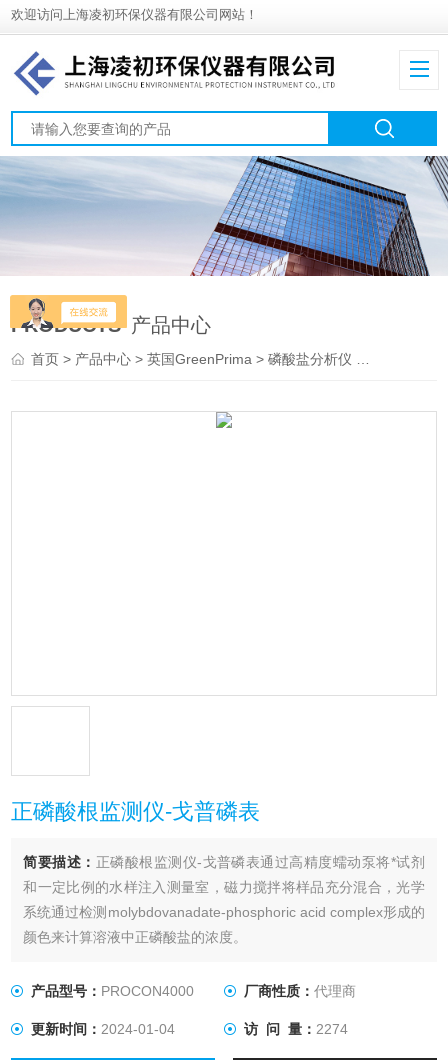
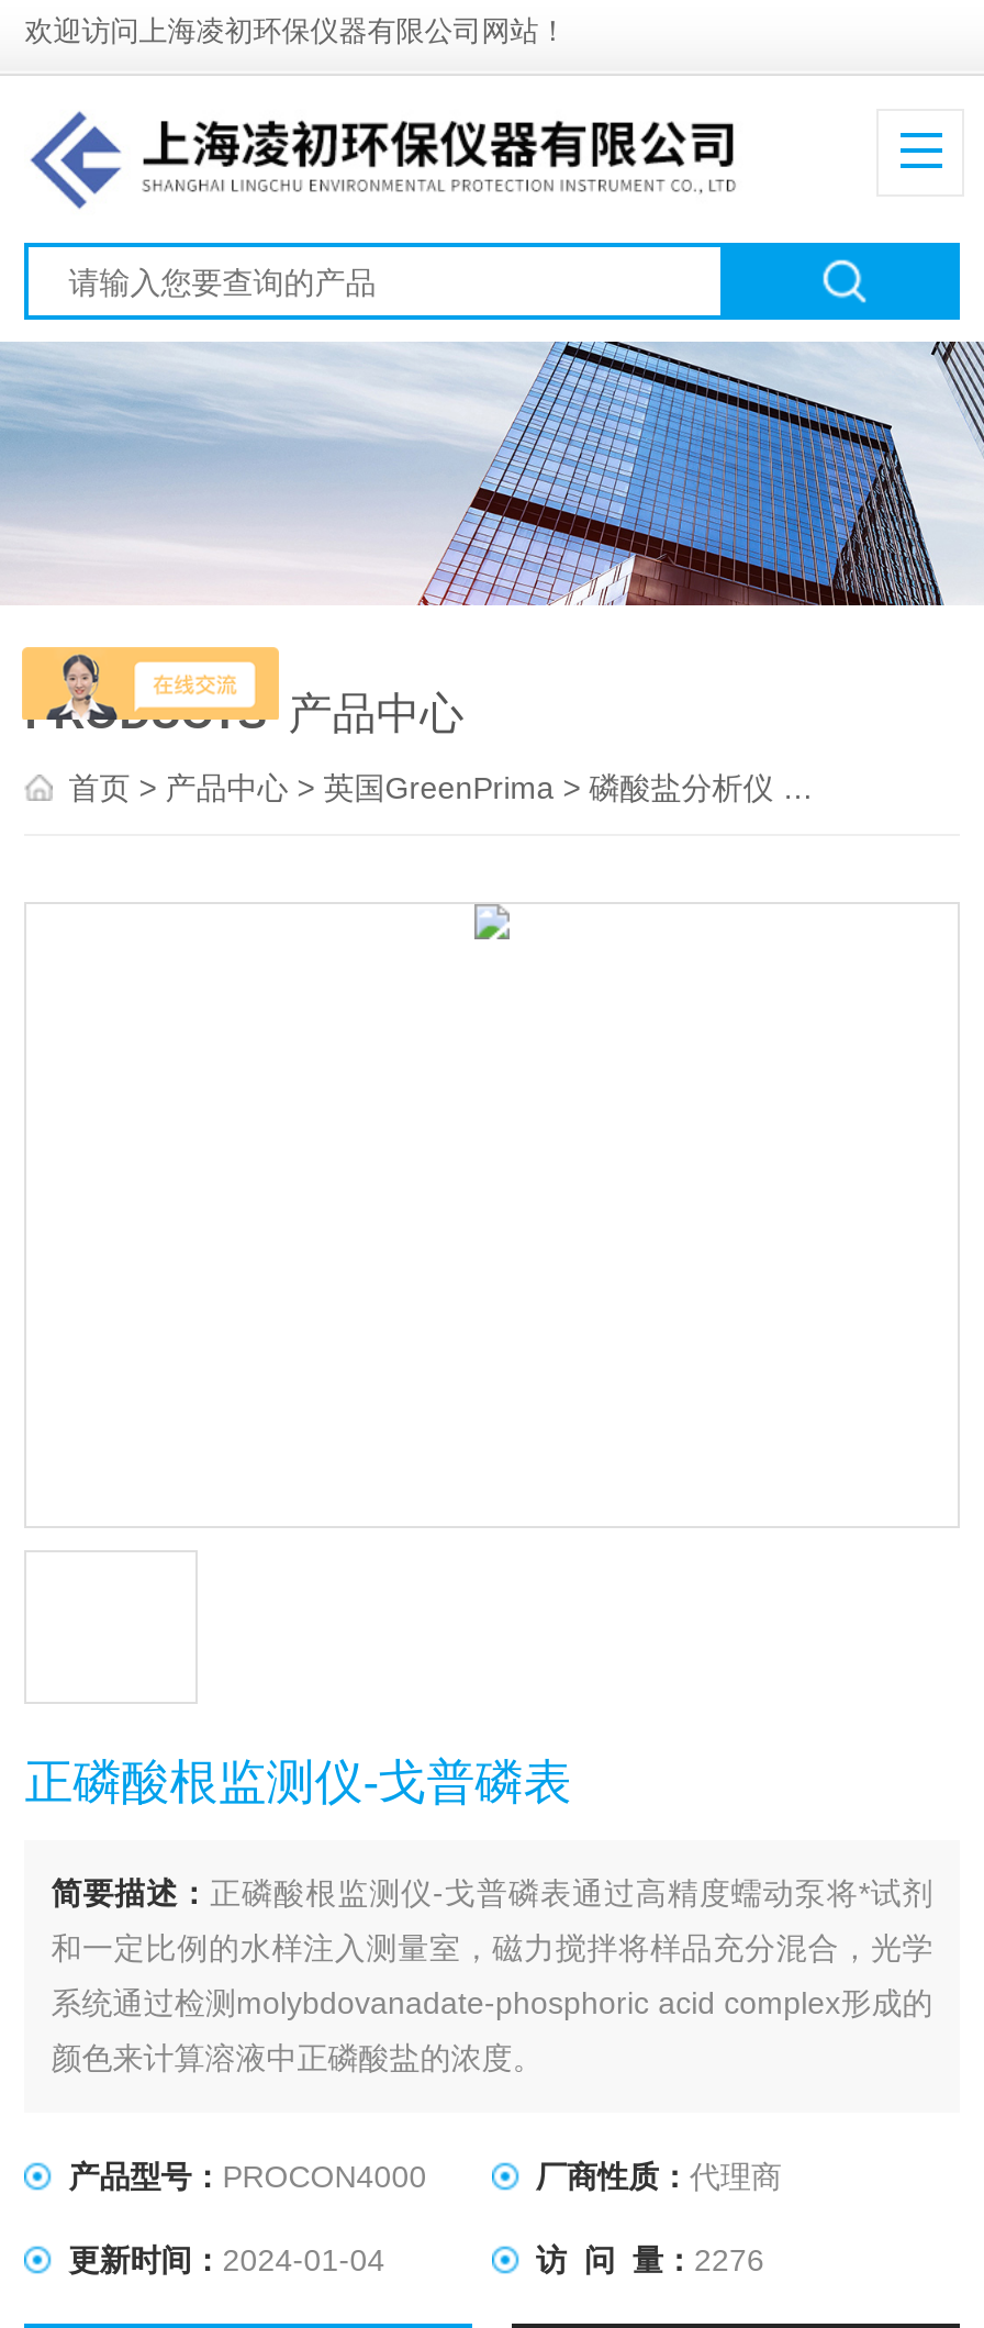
- 访 问 量：2274
+ 访 问 量：2276
